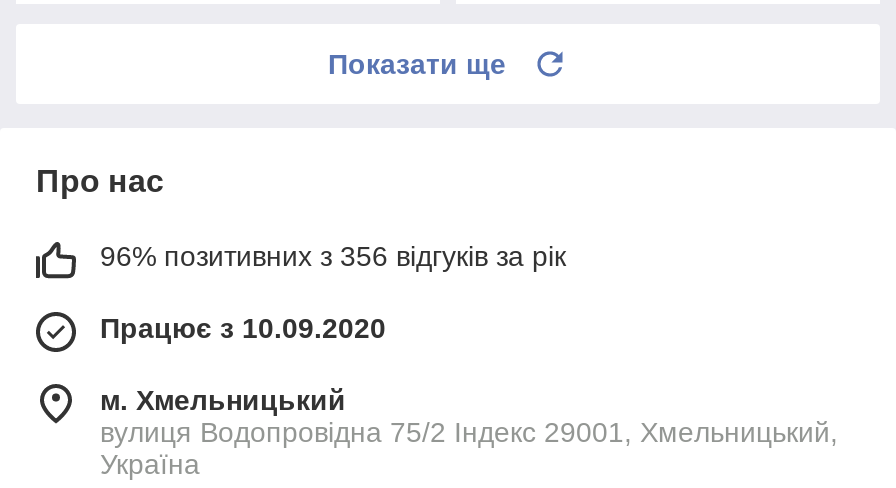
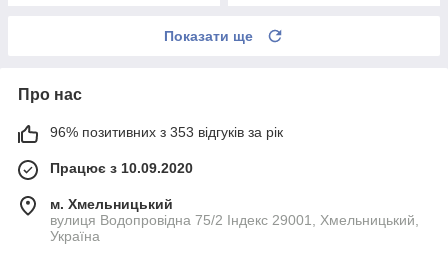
- 96% позитивних з 356 відгуків за рік
+ 96% позитивних з 353 відгуків за рік
